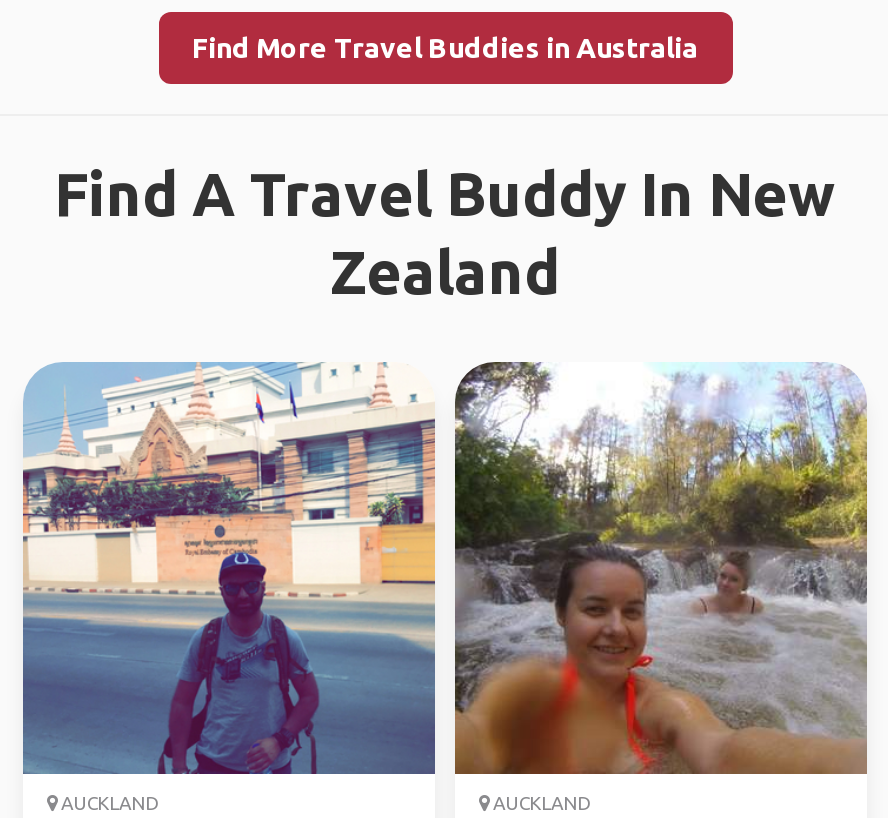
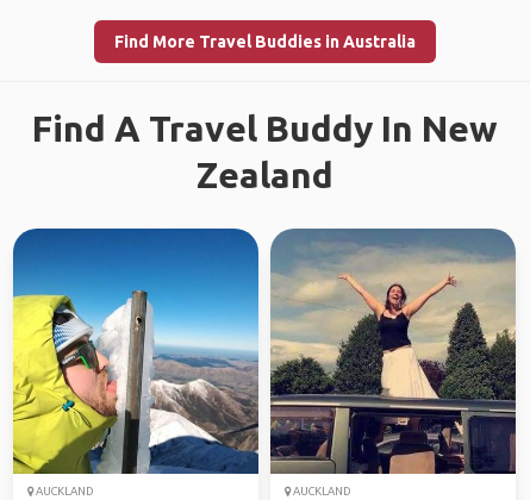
- [image]
+ [image]

- [image]
+ [image]
